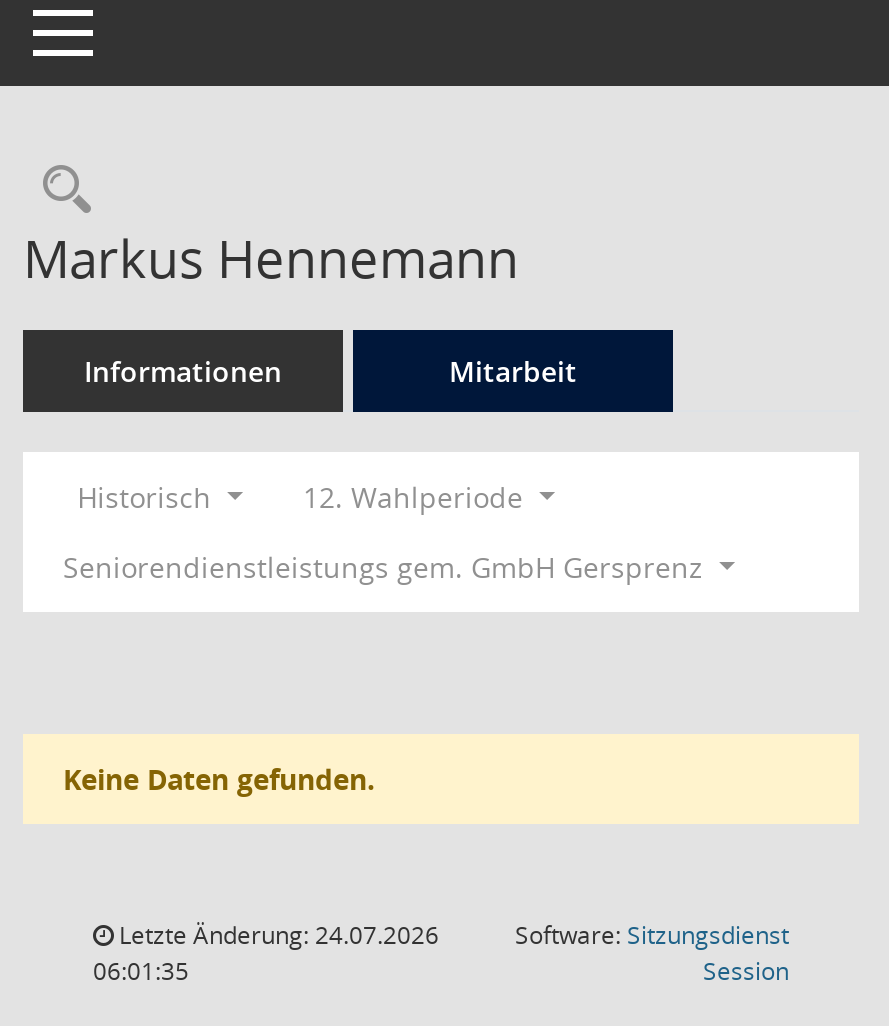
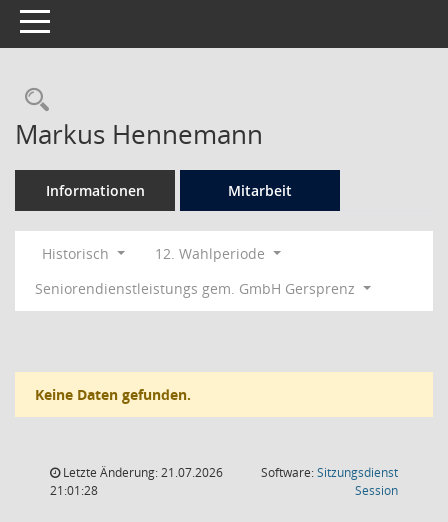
- Letzte Änderung: 24.07.2026
+ Letzte Änderung: 21.07.2026

- 06:01:35
+ 21:01:28
